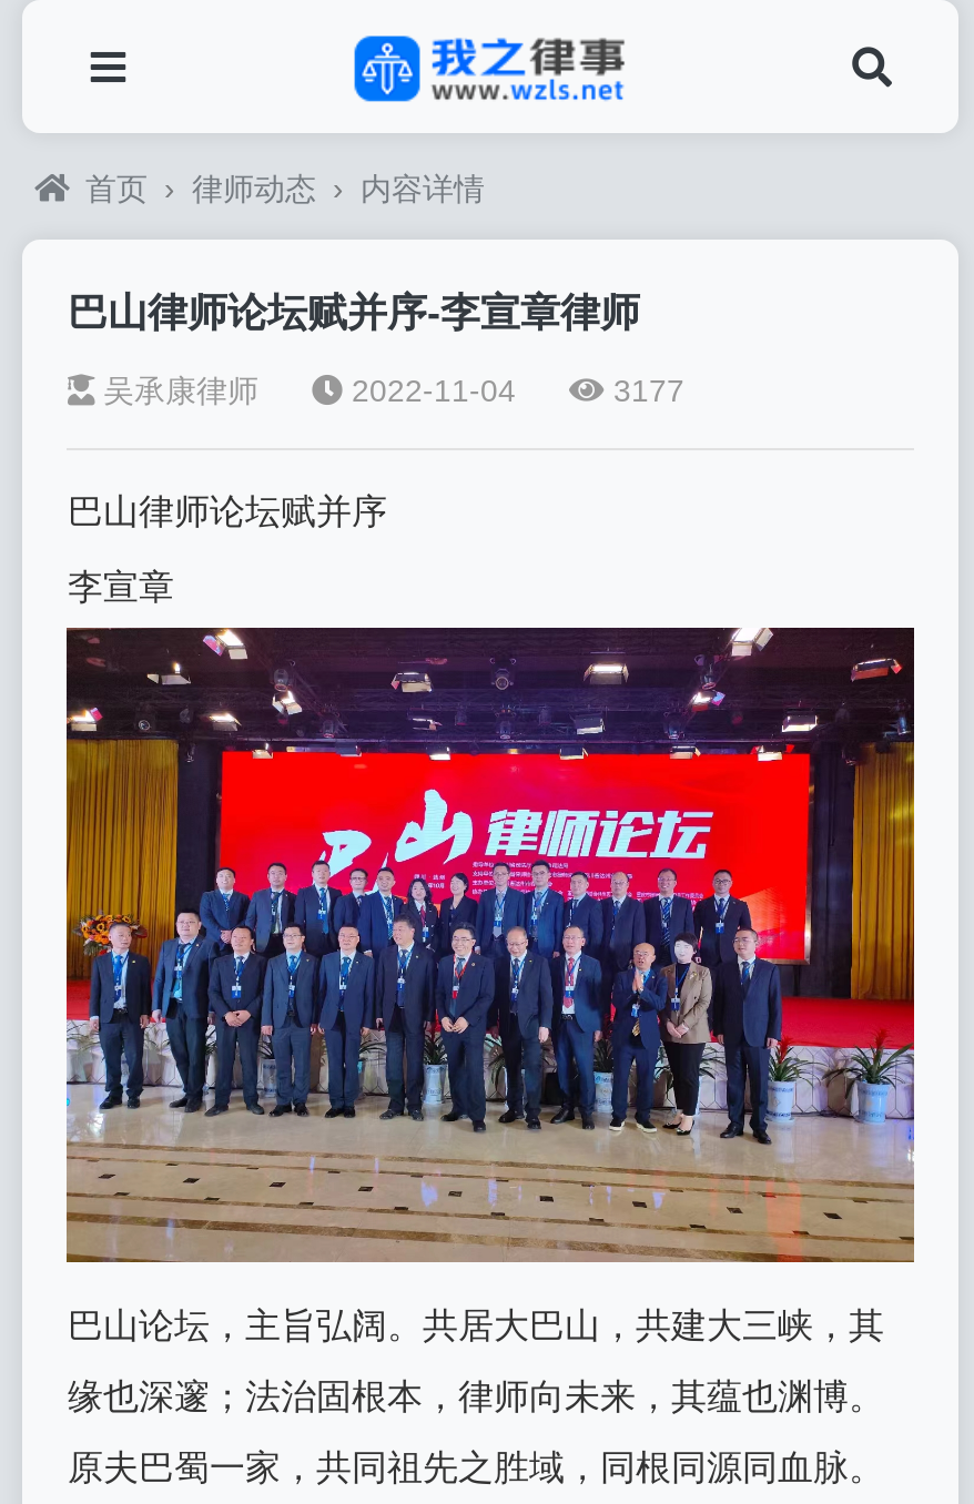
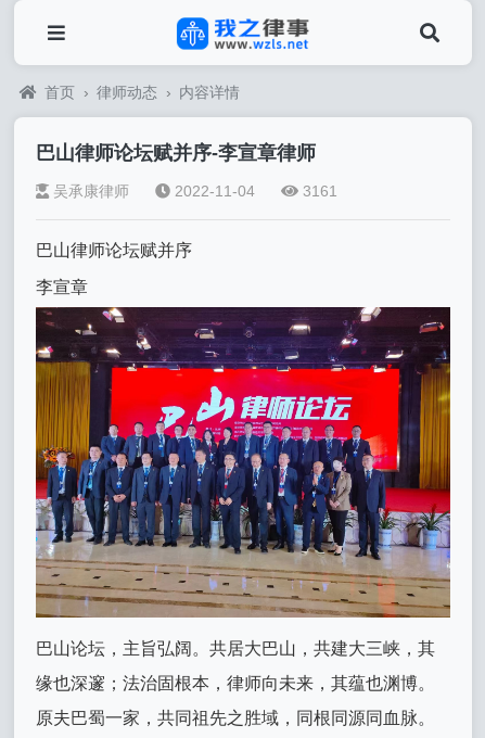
- 3177
+ 3161
